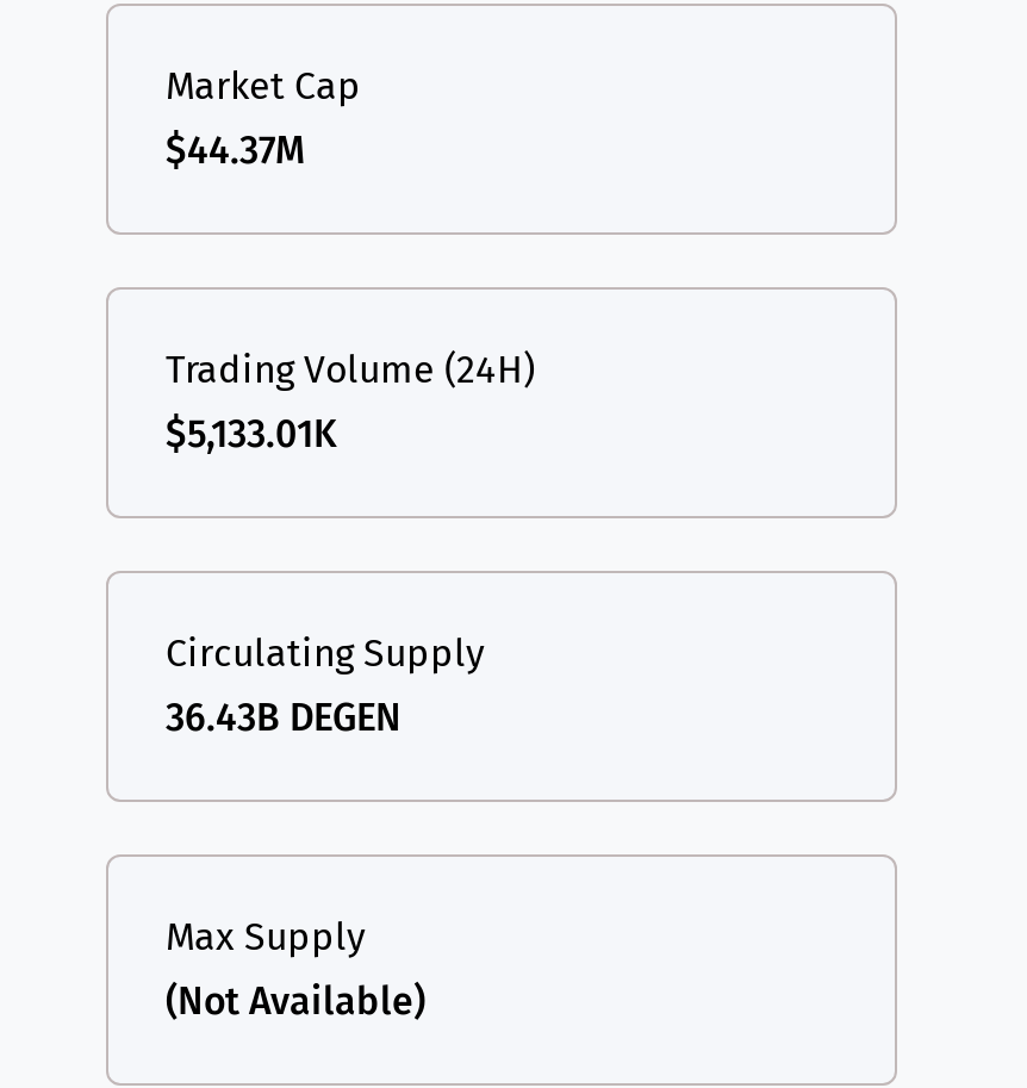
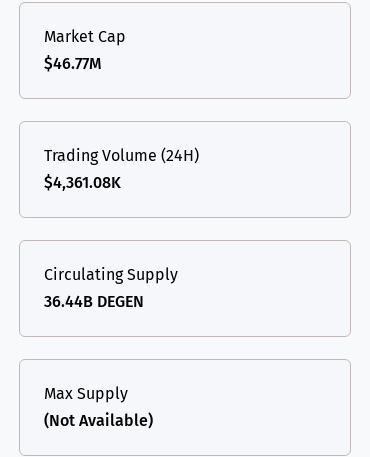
- $44.37M
+ $46.77M

- $5,133.01K
+ $4,361.08K

- 36.43B DEGEN
+ 36.44B DEGEN
